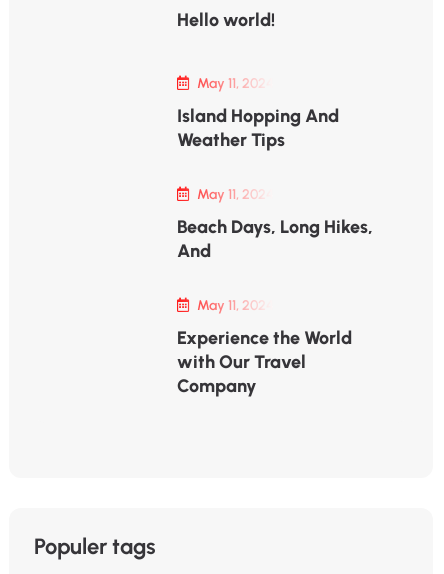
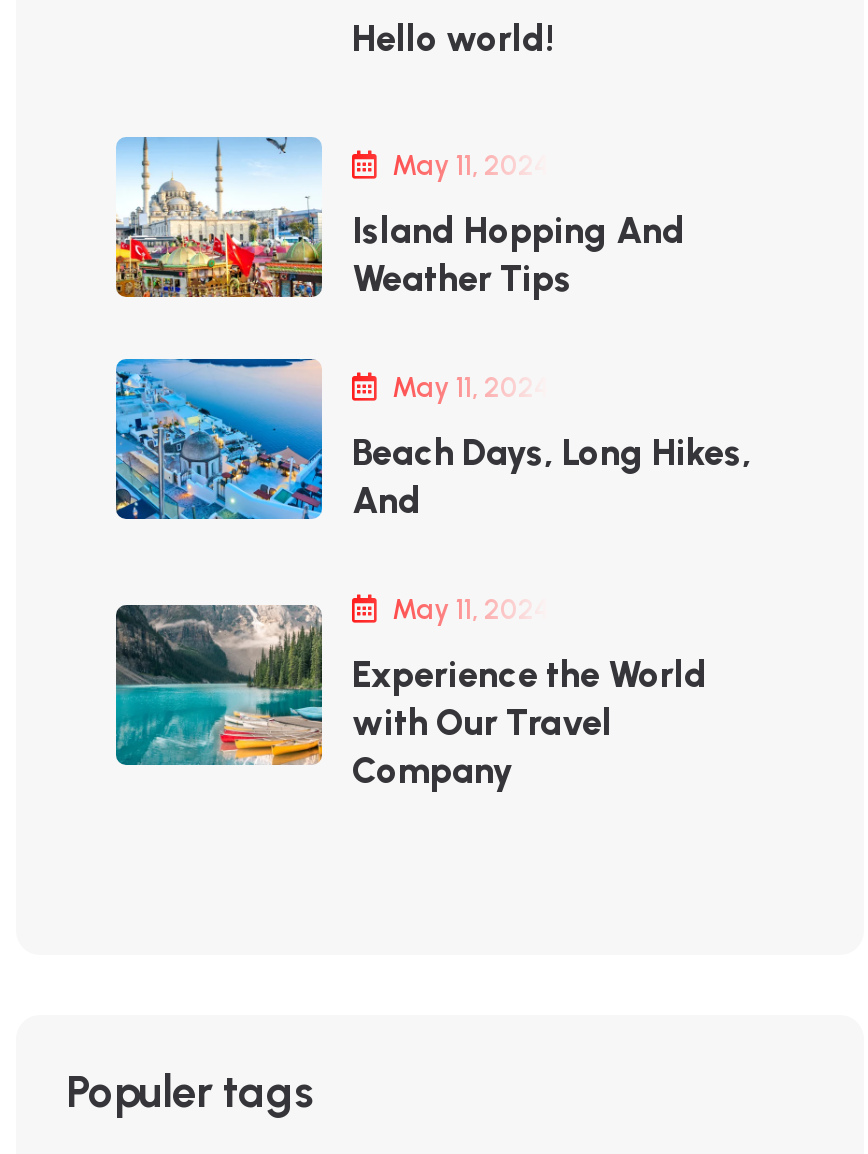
+ [image]

+ [image]

+ [image]
